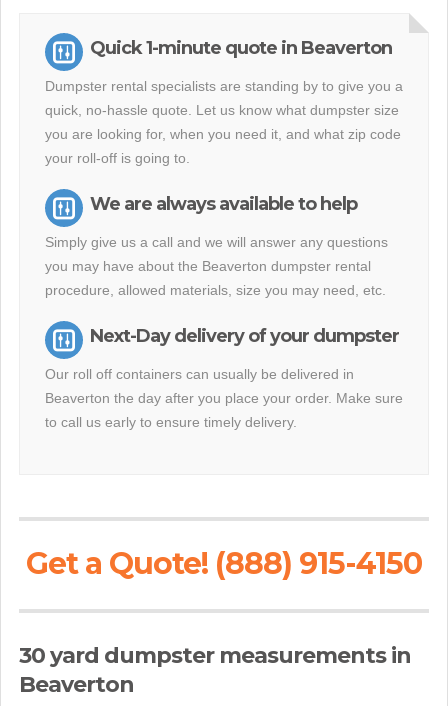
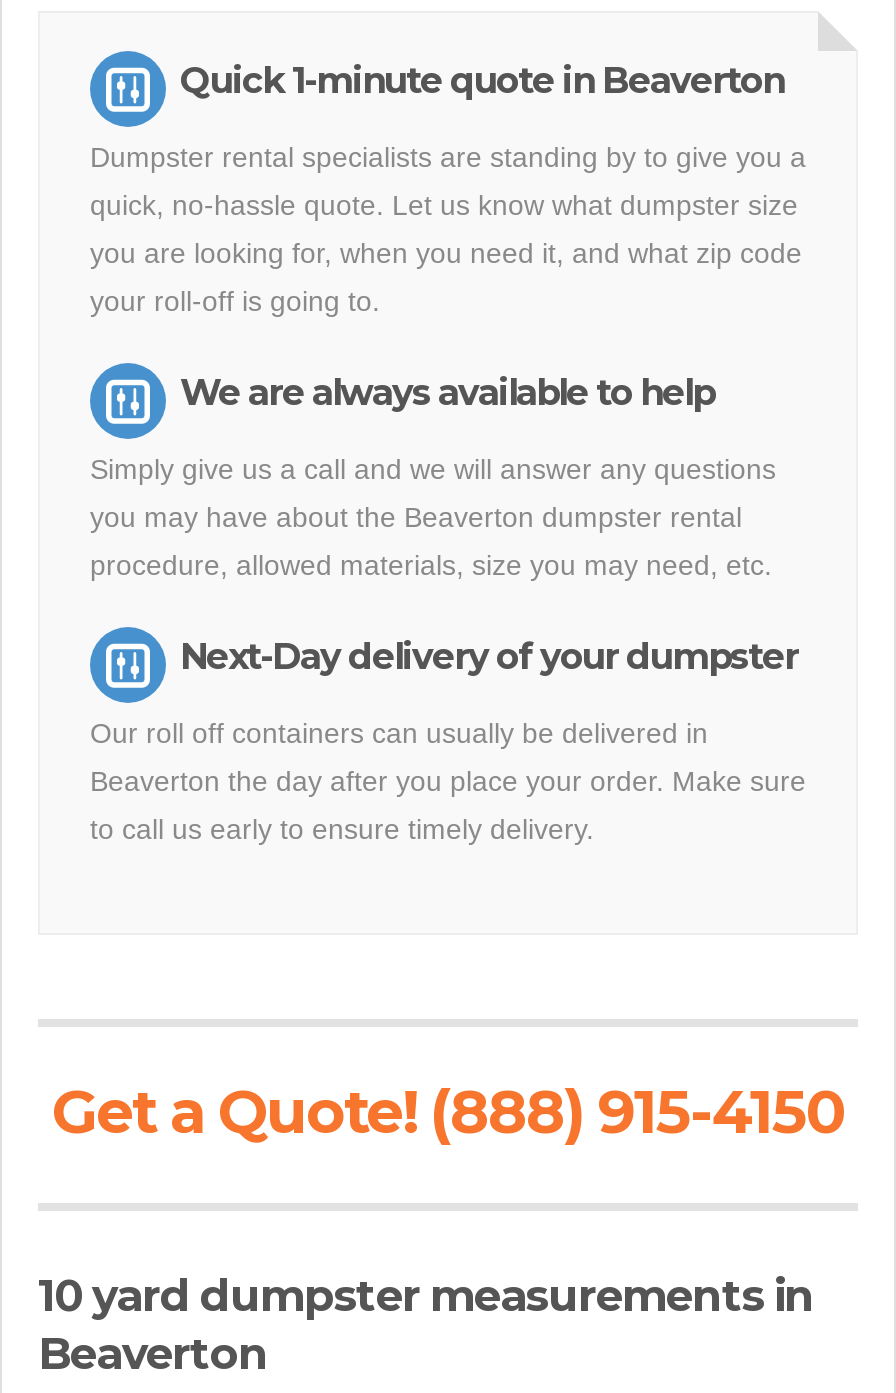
- 30 yard dumpster measurements in
+ 10 yard dumpster measurements in
